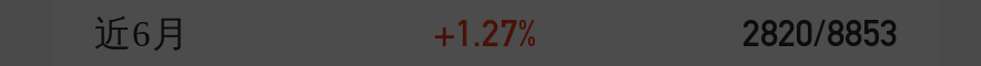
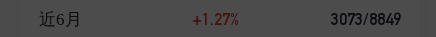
- 2820/8853
+ 3073/8849
